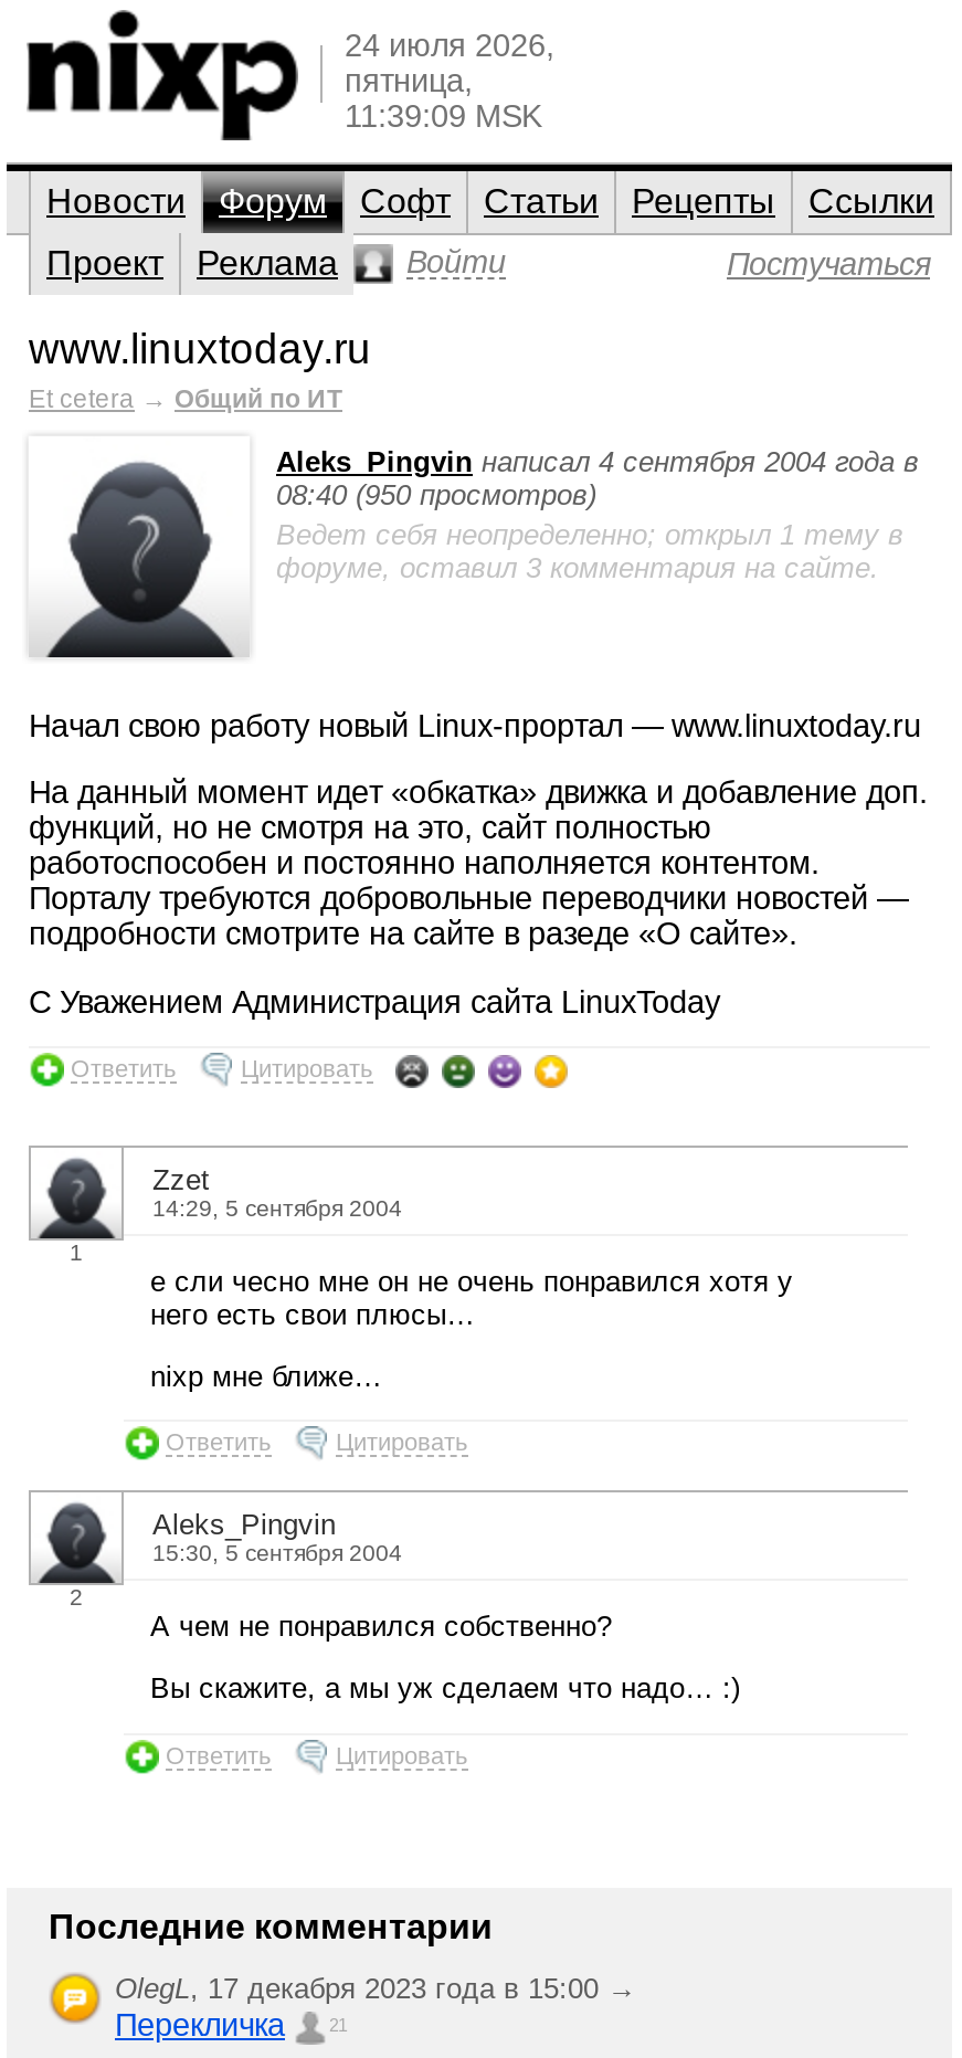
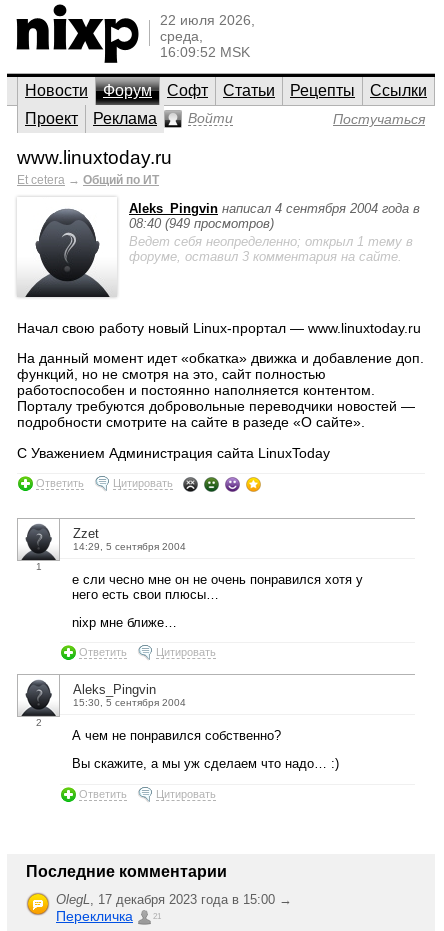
- 24 июля 2026,
- пятница,
- 11:39:09 MSK
+ 22 июля 2026,
+ среда,
+ 16:09:52 MSK

- 08:40 (950 просмотров)
+ 08:40 (949 просмотров)
